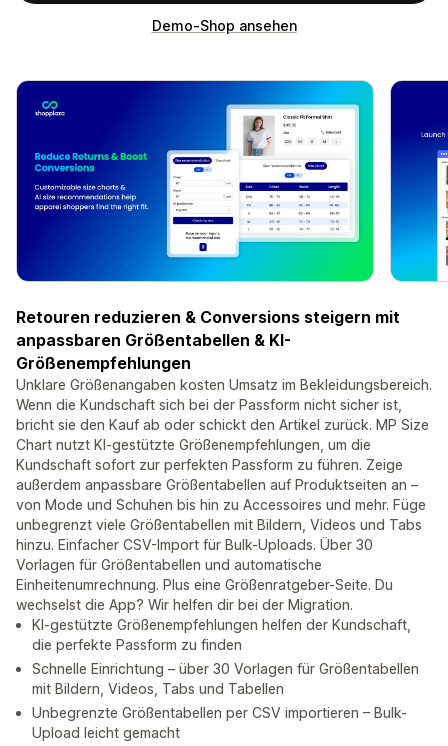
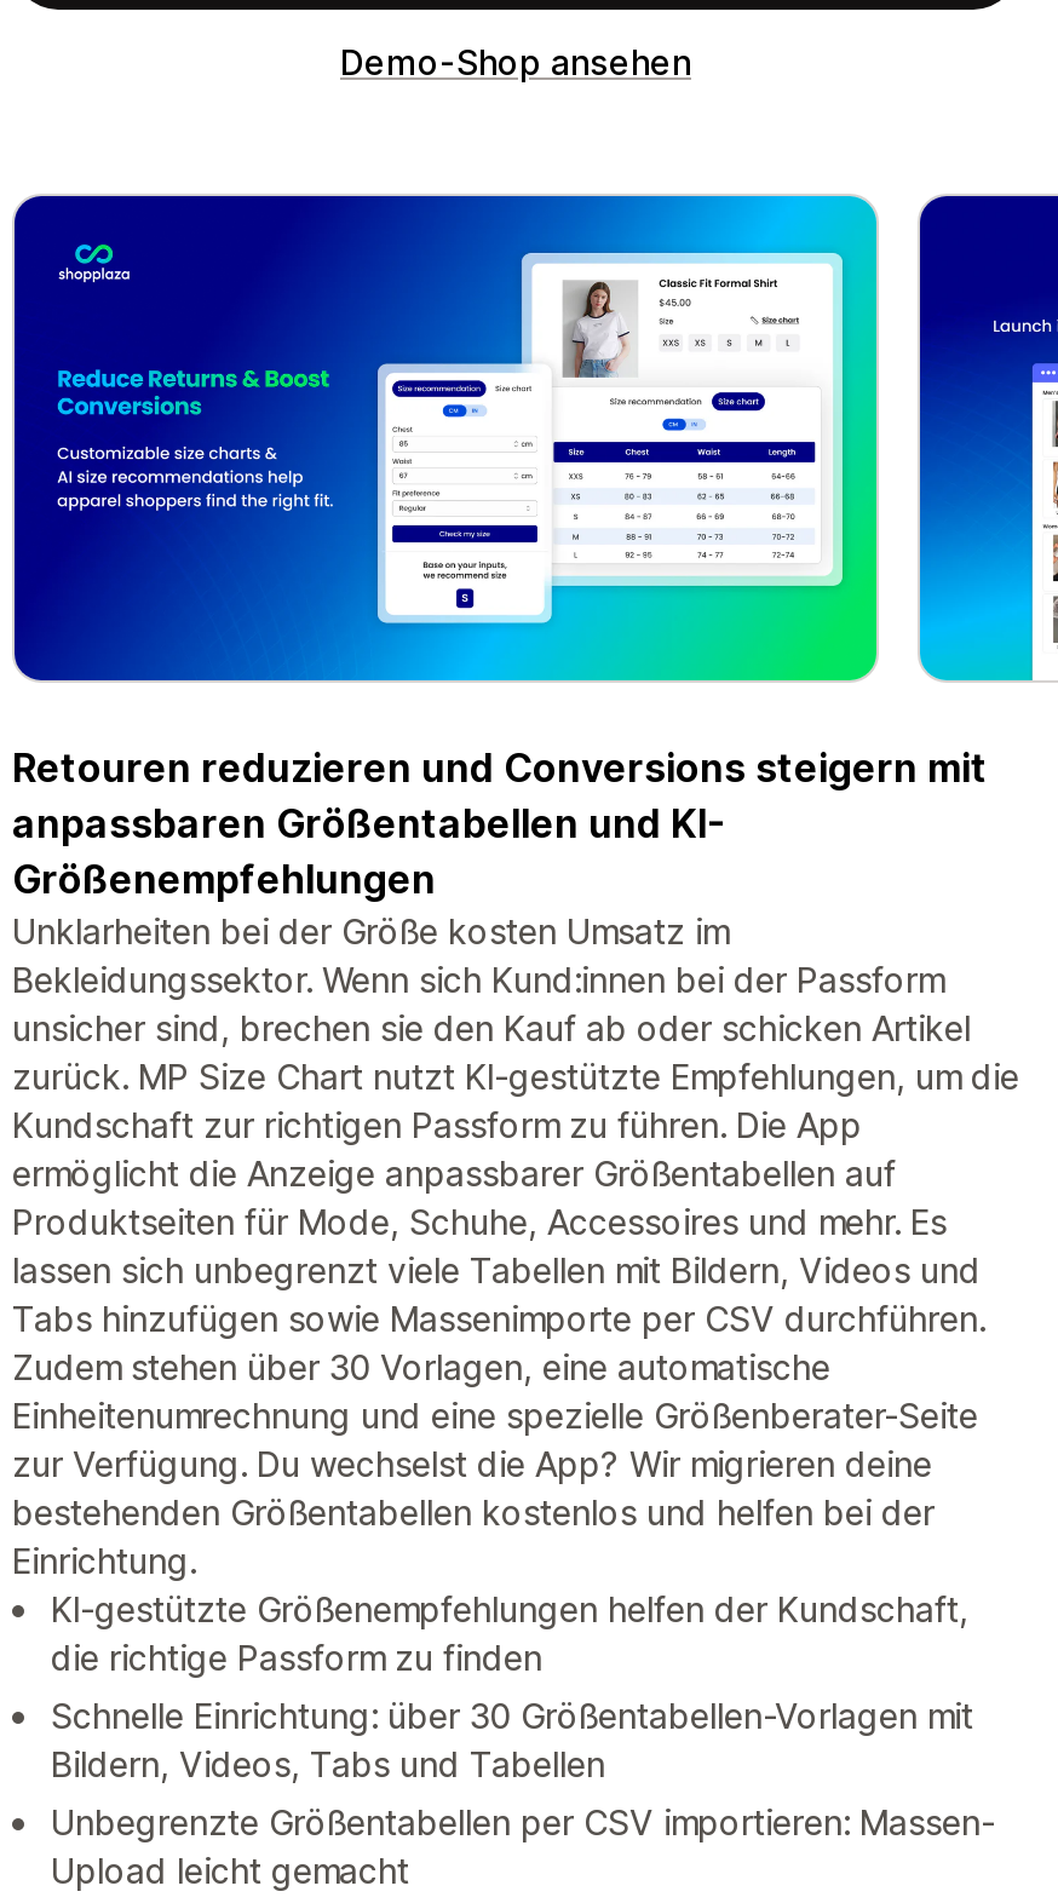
- Retouren reduzieren & Conversions steigern mit
+ Retouren reduzieren und Conversions steigern mit

- anpassbaren Größentabellen & KI-
+ anpassbaren Größentabellen und KI-

- Unklare Größenangaben kosten Umsatz im Bekleidungsbereich.
- Wenn die Kundschaft sich bei der Passform nicht sicher ist,
- bricht sie den Kauf ab oder schickt den Artikel zurück. MP Size
- Chart nutzt KI-gestützte Größenempfehlungen, um die
- Kundschaft sofort zur perfekten Passform zu führen. Zeige
- außerdem anpassbare Größentabellen auf Produktseiten an –
- von Mode und Schuhen bis hin zu Accessoires und mehr. Füge
- unbegrenzt viele Größentabellen mit Bildern, Videos und Tabs
- hinzu. Einfacher CSV-Import für Bulk-Uploads. Über 30
- Vorlagen für Größentabellen und automatische
- Einheitenumrechnung. Plus eine Größenratgeber-Seite. Du
- wechselst die App? Wir helfen dir bei der Migration.
+ Unklarheiten bei der Größe kosten Umsatz im
+ Bekleidungssektor. Wenn sich Kund:innen bei der Passform
+ unsicher sind, brechen sie den Kauf ab oder schicken Artikel
+ zurück. MP Size Chart nutzt KI-gestützte Empfehlungen, um die
+ Kundschaft zur richtigen Passform zu führen. Die App
+ ermöglicht die Anzeige anpassbarer Größentabellen auf
+ Produktseiten für Mode, Schuhe, Accessoires und mehr. Es
+ lassen sich unbegrenzt viele Tabellen mit Bildern, Videos und
+ Tabs hinzufügen sowie Massenimporte per CSV durchführen.
+ Zudem stehen über 30 Vorlagen, eine automatische
+ Einheitenumrechnung und eine spezielle Größenberater-Seite
+ zur Verfügung. Du wechselst die App? Wir migrieren deine
+ bestehenden Größentabellen kostenlos und helfen bei der
+ Einrichtung.

- die perfekte Passform zu finden
- Schnelle Einrichtung – über 30 Vorlagen für Größentabellen
- mit Bildern, Videos, Tabs und Tabellen
- Unbegrenzte Größentabellen per CSV importieren – Bulk-
+ die richtige Passform zu finden
+ Schnelle Einrichtung: über 30 Größentabellen-Vorlagen mit
+ Bildern, Videos, Tabs und Tabellen
+ Unbegrenzte Größentabellen per CSV importieren: Massen-
